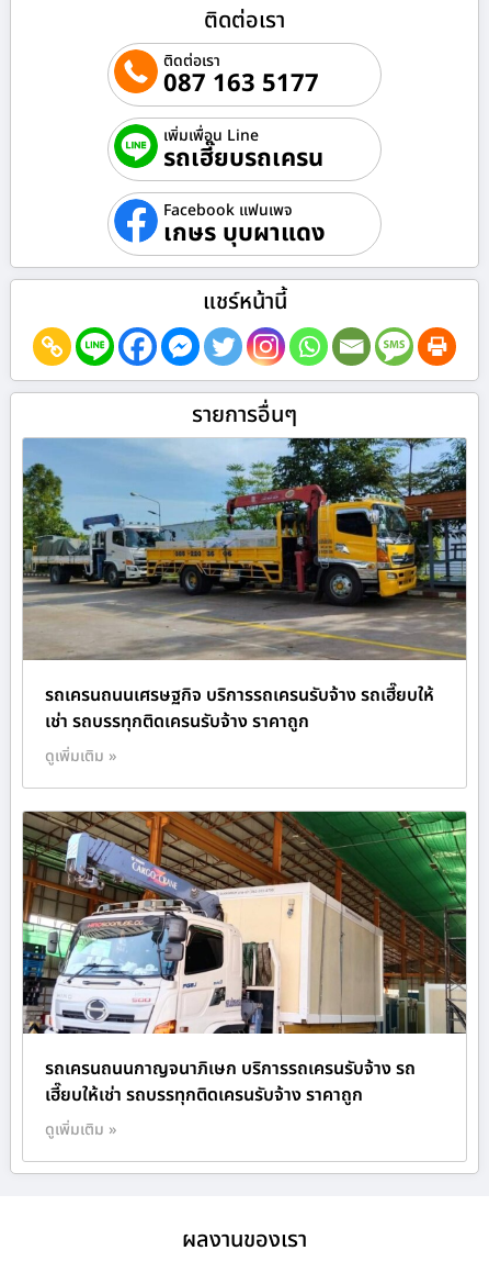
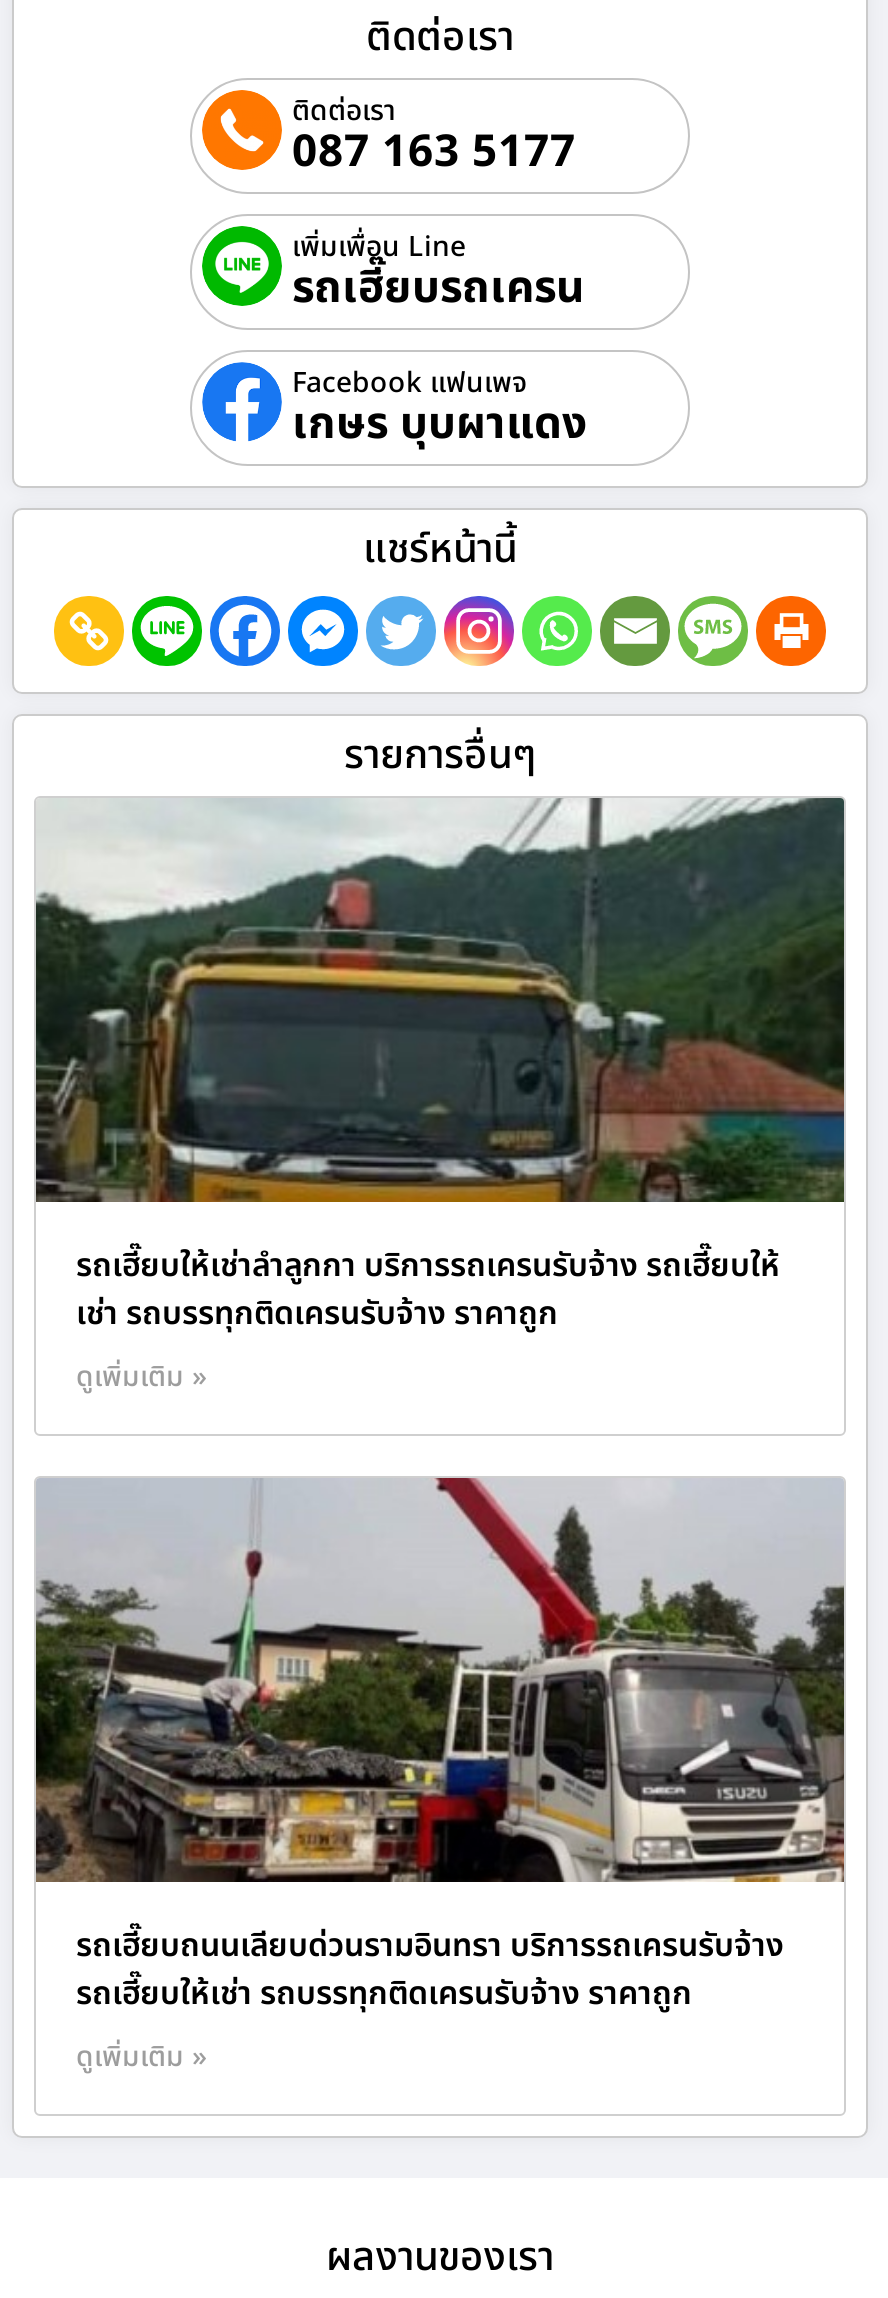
- [image]
- รถเครนถนนเศรษฐกิจ บริการรถเครนรับจ้าง รถเฮี๊ยบให้
+ [image]
+ รถเฮี๊ยบให้เช่าลำลูกกา บริการรถเครนรับจ้าง รถเฮี๊ยบให้

- [image]
- รถเครนถนนกาญจนาภิเษก บริการรถเครนรับจ้าง รถ
- เฮี๊ยบให้เช่า รถบรรทุกติดเครนรับจ้าง ราคาถูก
+ [image]
+ รถเฮี๊ยบถนนเลียบด่วนรามอินทรา บริการรถเครนรับจ้าง
+ รถเฮี๊ยบให้เช่า รถบรรทุกติดเครนรับจ้าง ราคาถูก
